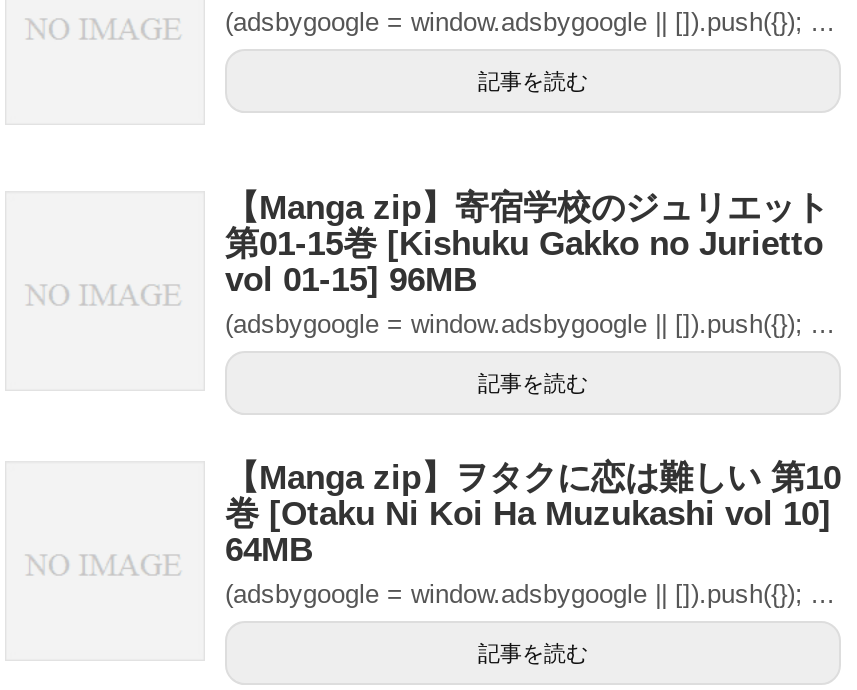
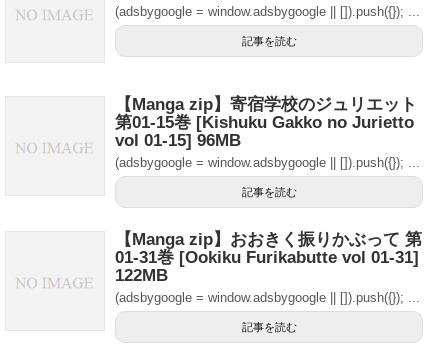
- 【Manga zip】ヲタクに恋は難しい 第10
- 巻 [Otaku Ni Koi Ha Muzukashi vol 10]
- 64MB
+ 【Manga zip】おおきく振りかぶって 第
+ 01-31巻 [Ookiku Furikabutte vol 01-31]
+ 122MB
